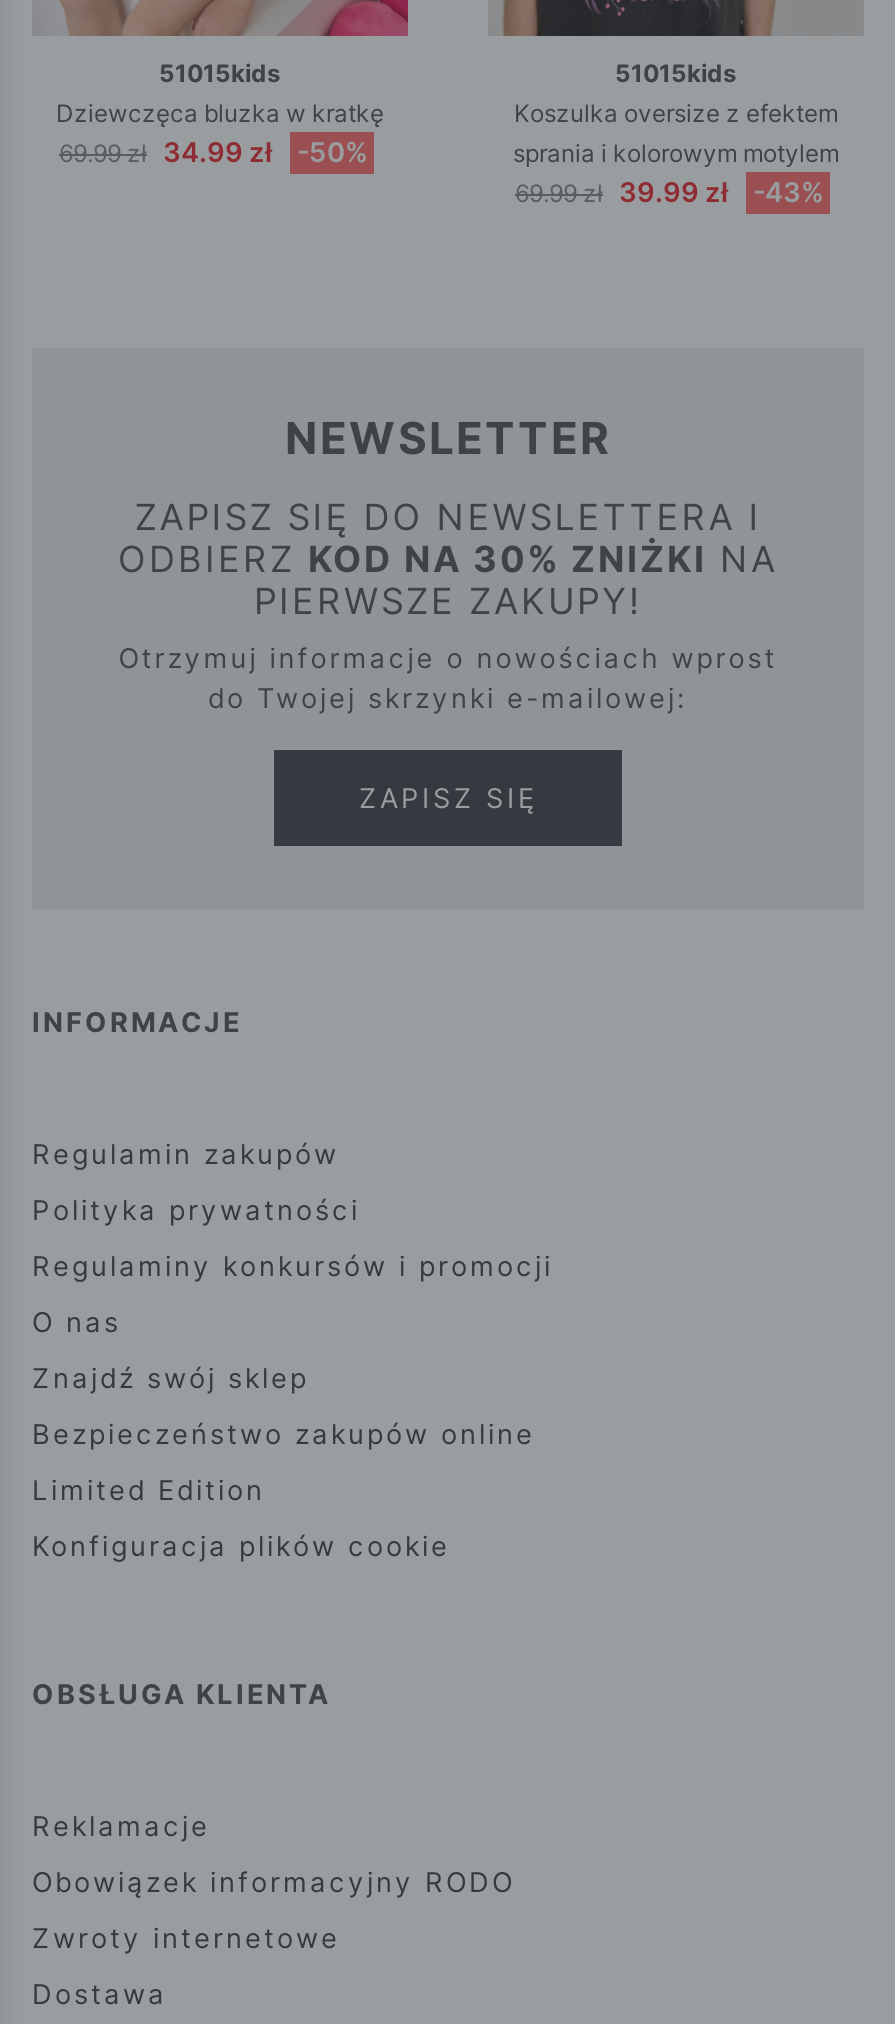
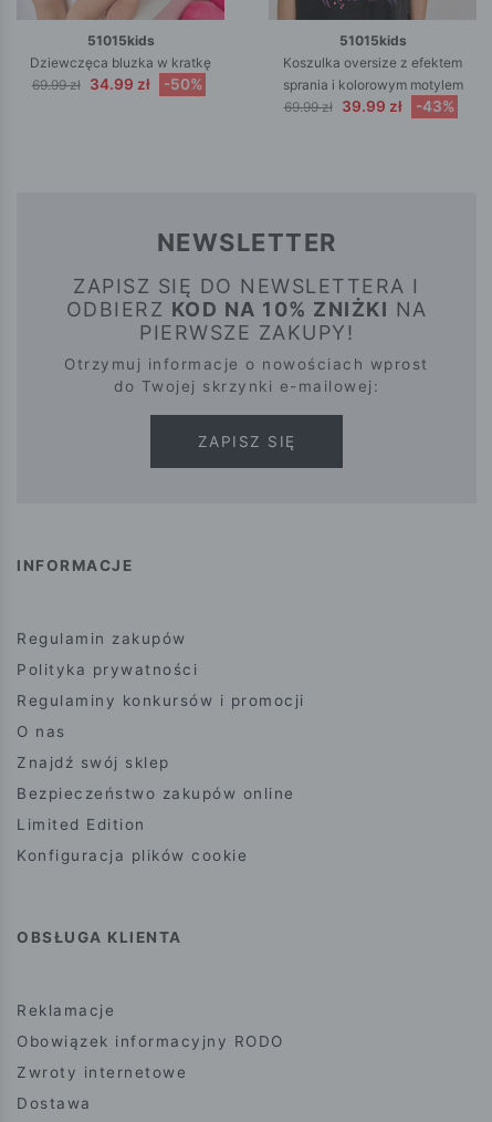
- ODBIERZ KOD NA 30% ZNIŻKI NA
+ ODBIERZ KOD NA 10% ZNIŻKI NA
